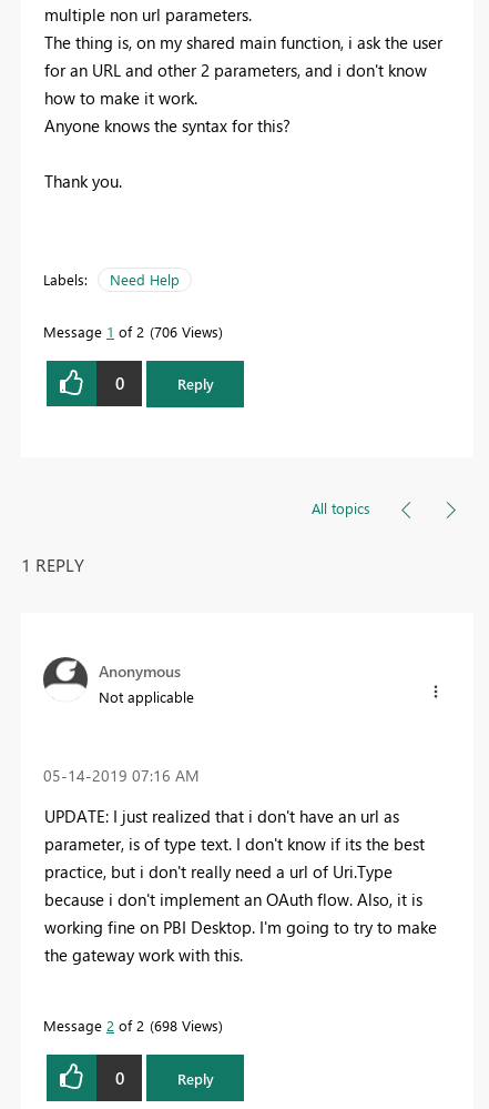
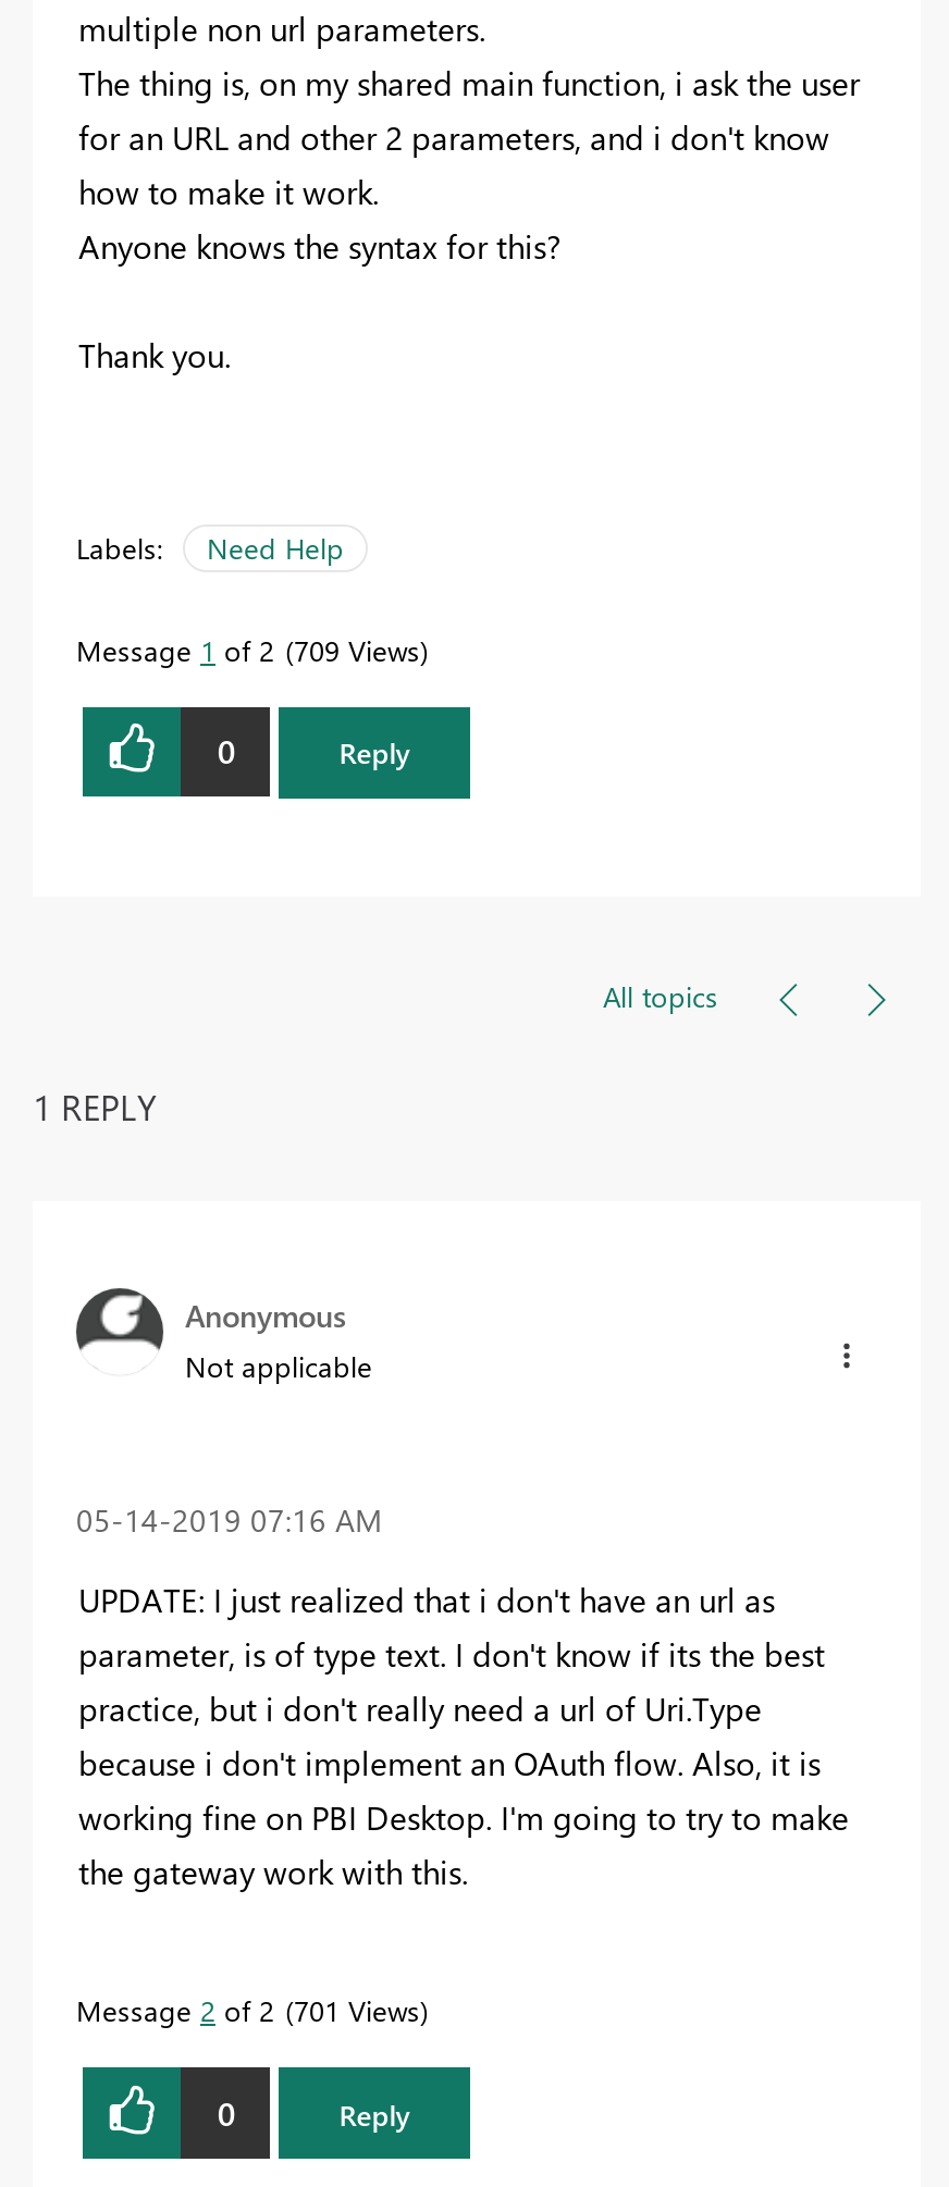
- Message 1 of 2 706 Views
+ Message 1 of 2 709 Views

- Message 2 of 2 698 Views
+ Message 2 of 2 701 Views
